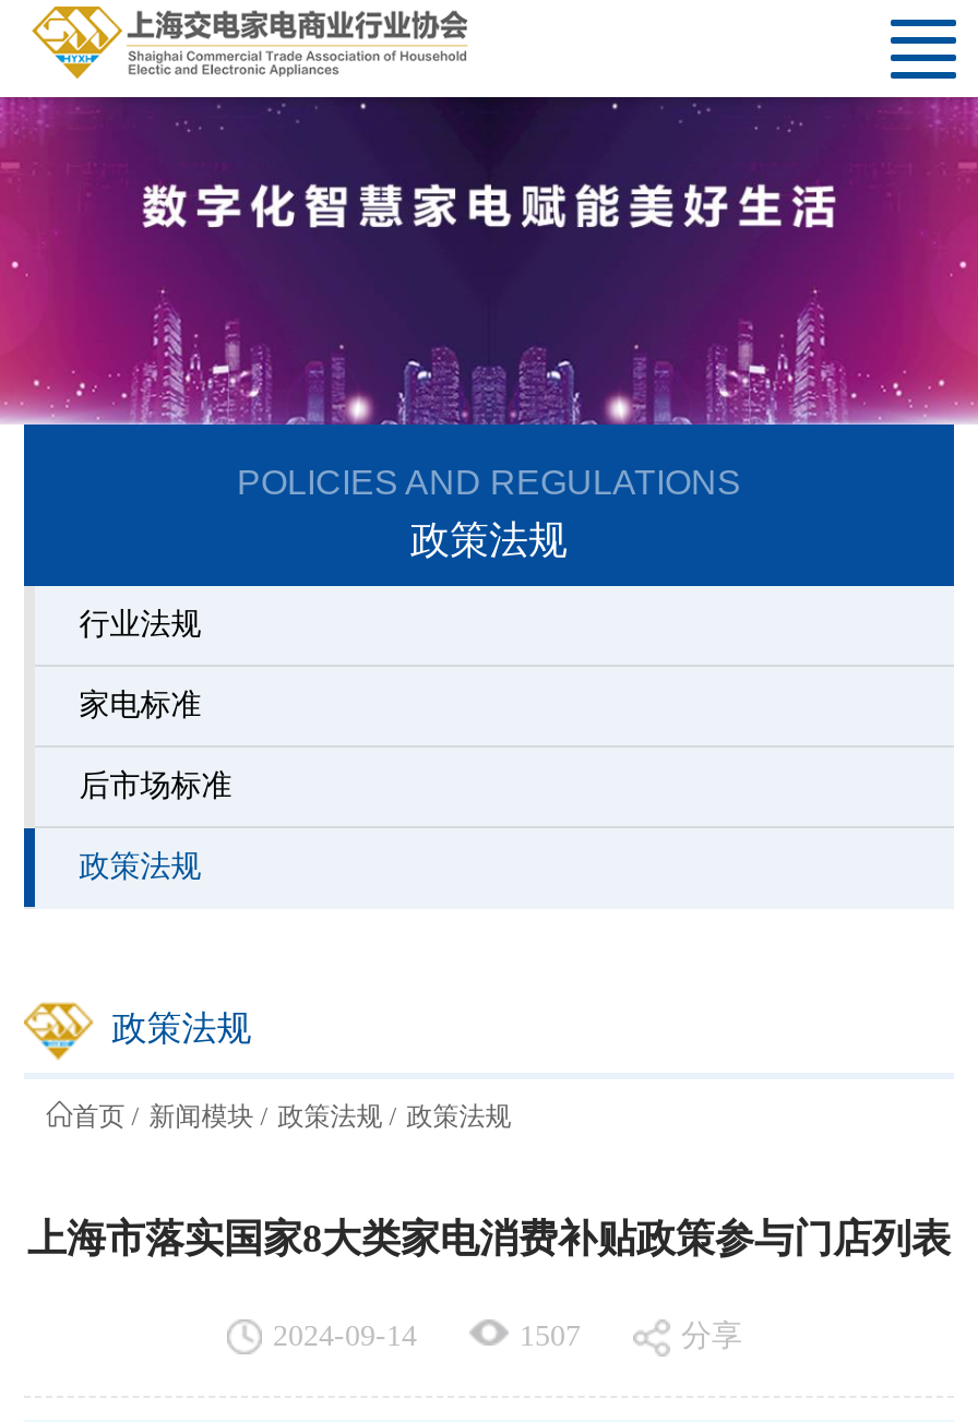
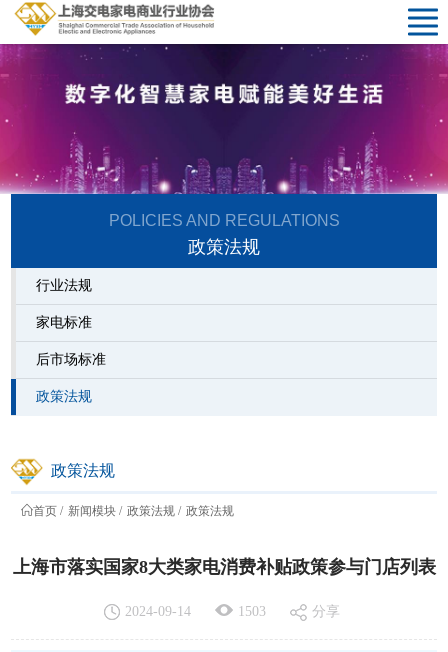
- 1507
+ 1503
